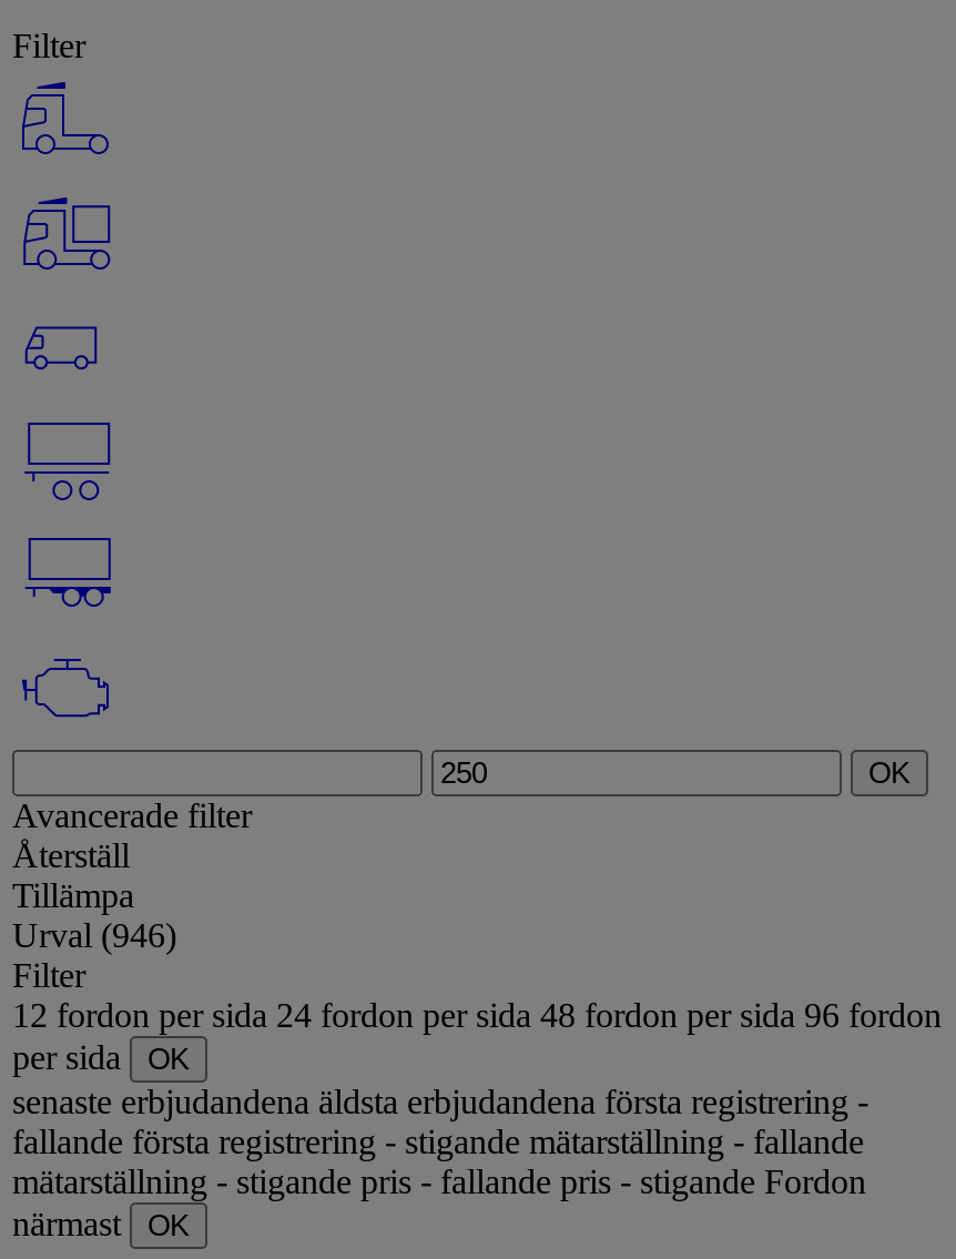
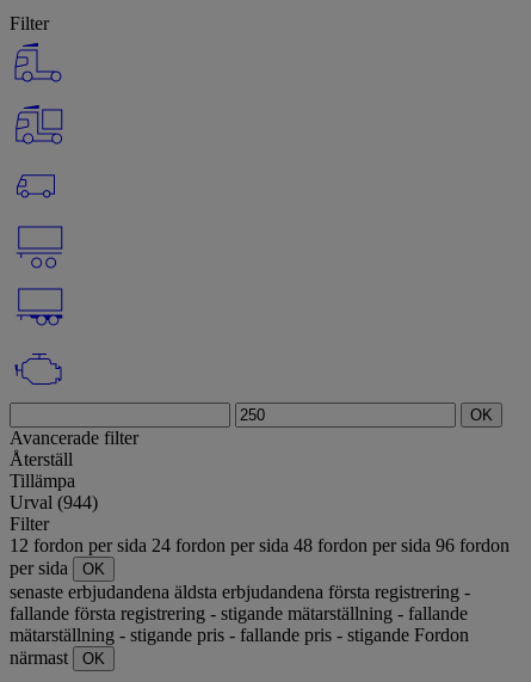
- Urval (946)
+ Urval (944)
